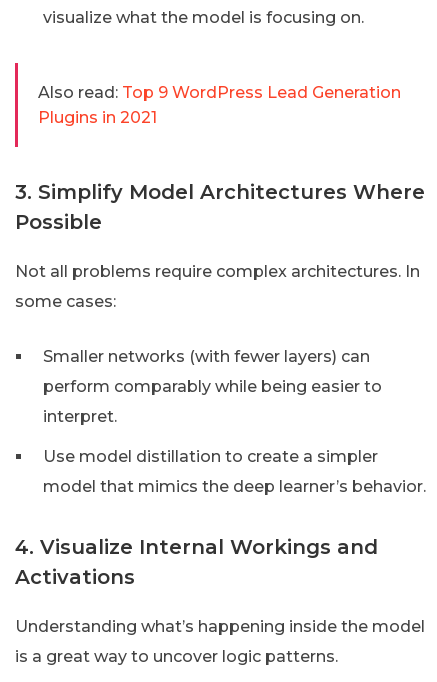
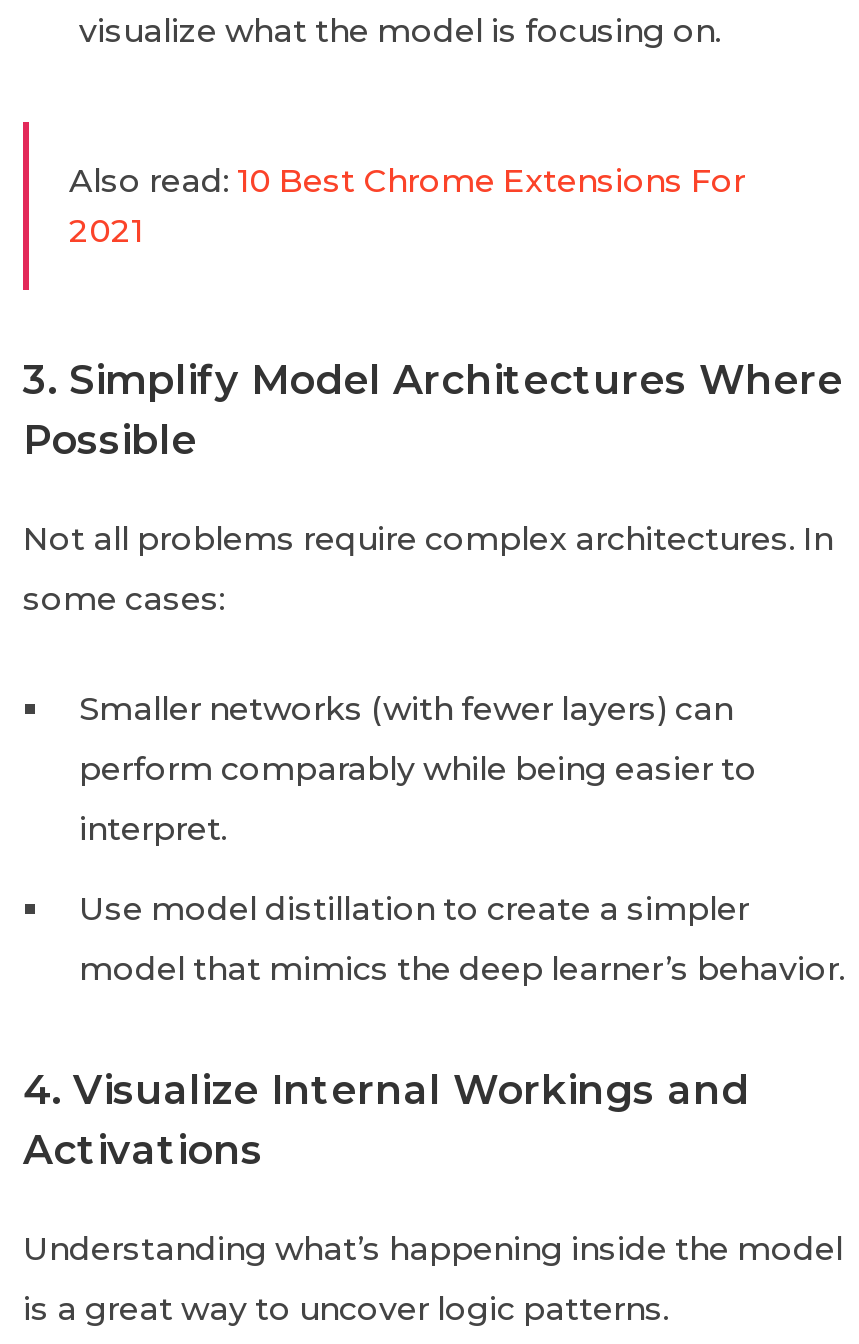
- Also read: Top 9 WordPress Lead Generation
- Plugins in 2021
+ Also read: 10 Best Chrome Extensions For
+ 2021
